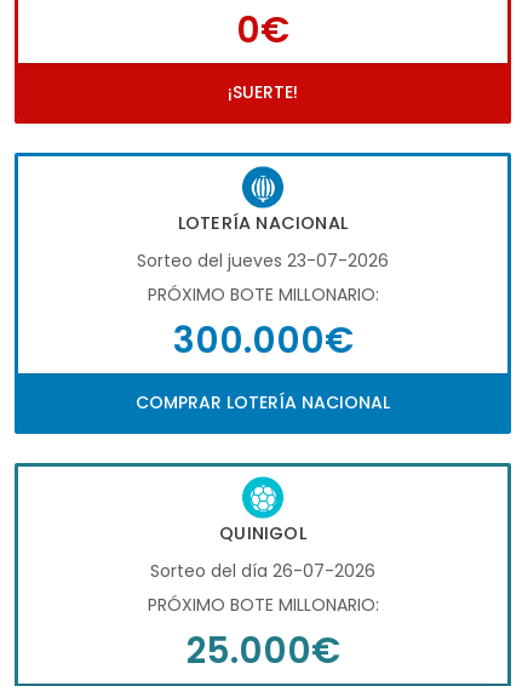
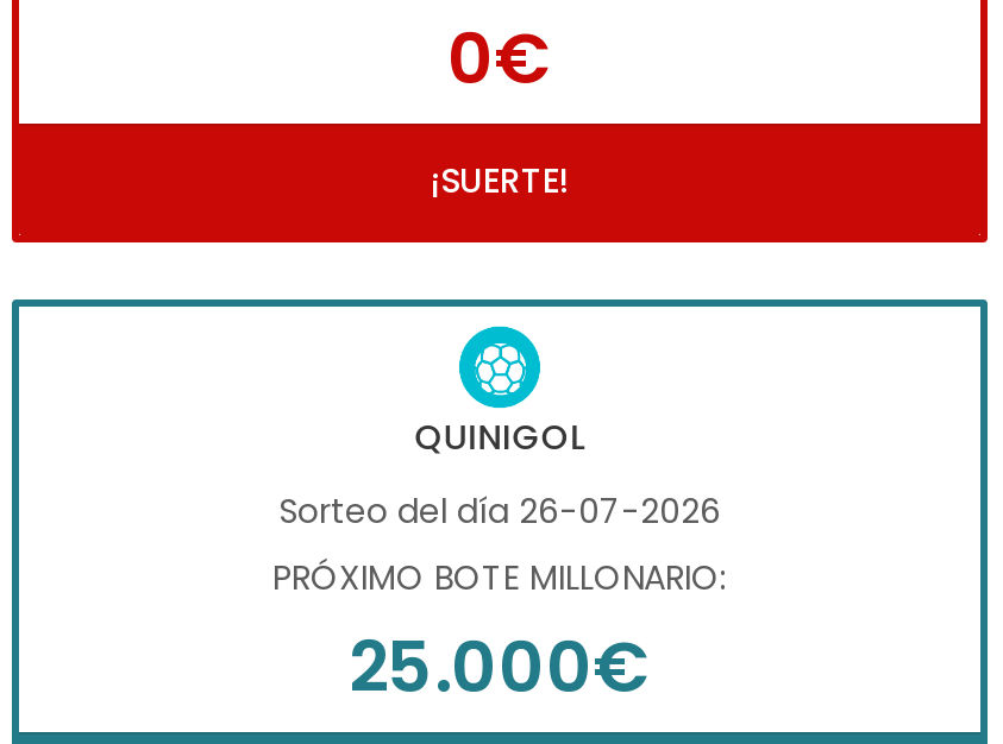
- [image]
- LOTERÍA NACIONAL
- Sorteo del jueves 23-07-2026
- PRÓXIMO BOTE MILLONARIO:
- 300.000€
- COMPRAR LOTERÍA NACIONAL
